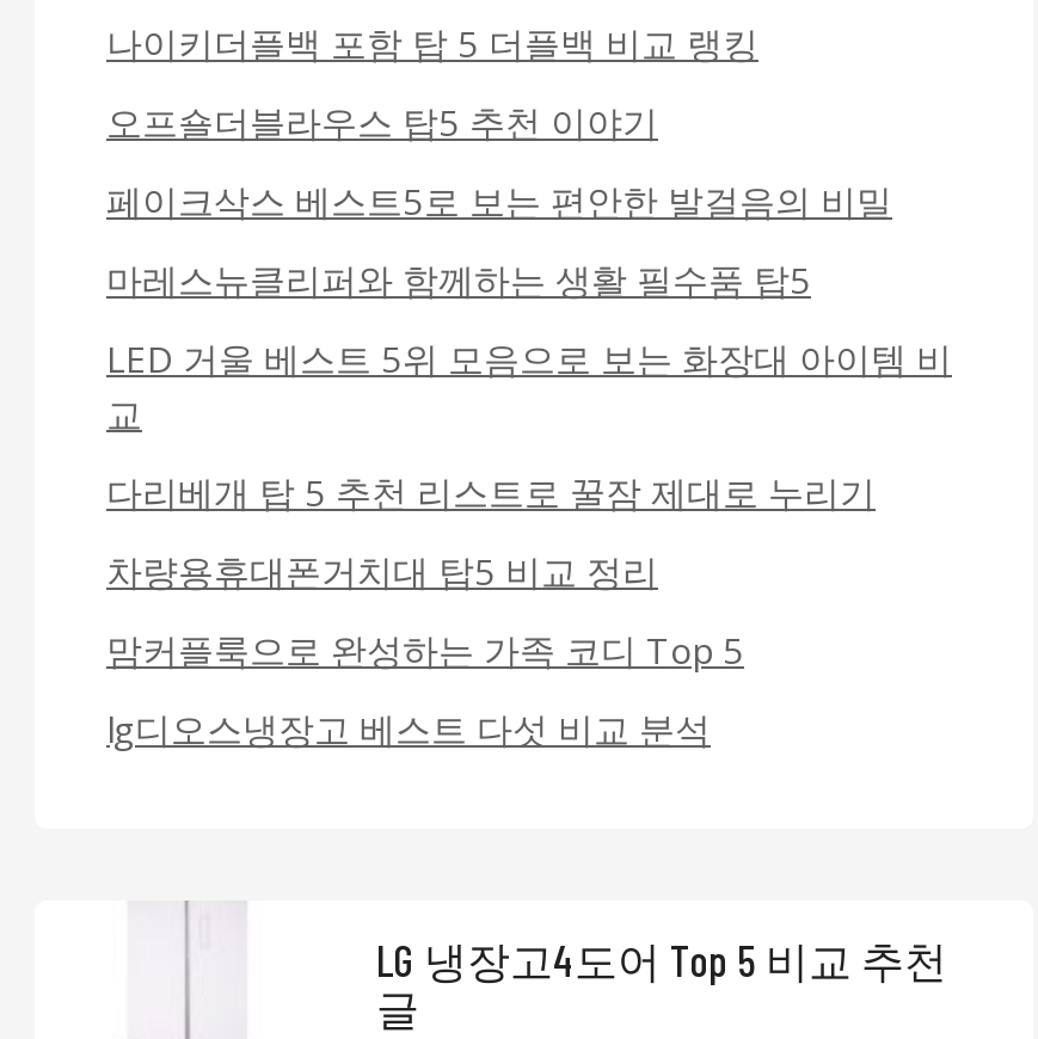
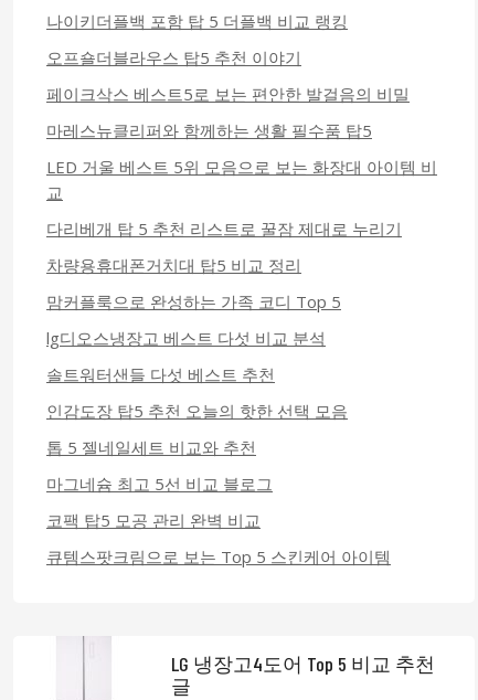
+ 솔트워터샌들 다섯 베스트 추천
+ 인감도장 탑5 추천 오늘의 핫한 선택 모음
+ 톱 5 젤네일세트 비교와 추천
+ 마그네슘 최고 5선 비교 블로그
+ 코팩 탑5 모공 관리 완벽 비교
+ 큐템스팟크림으로 보는 Top 5 스킨케어 아이템
